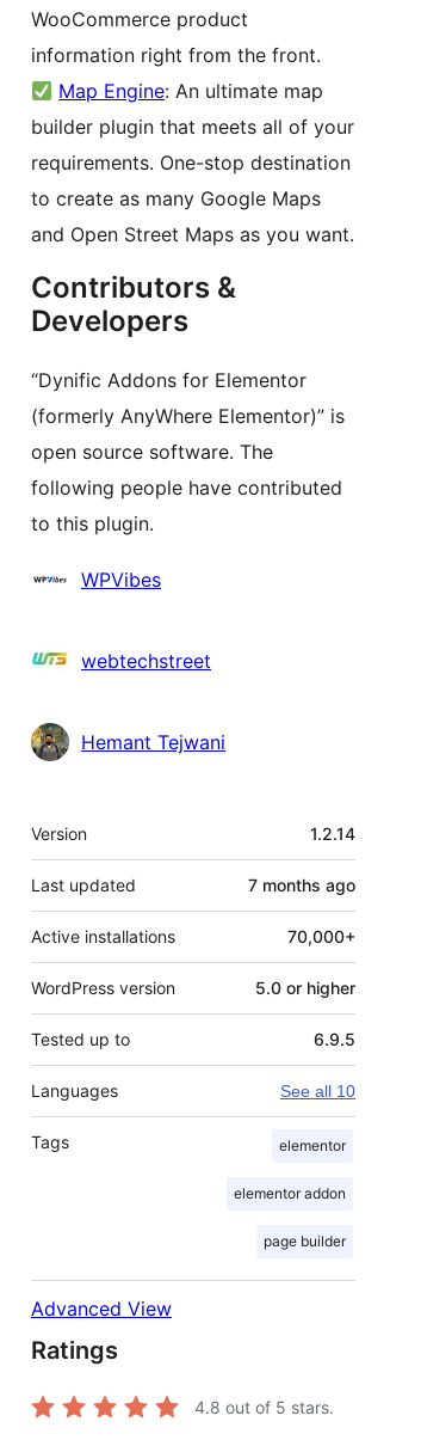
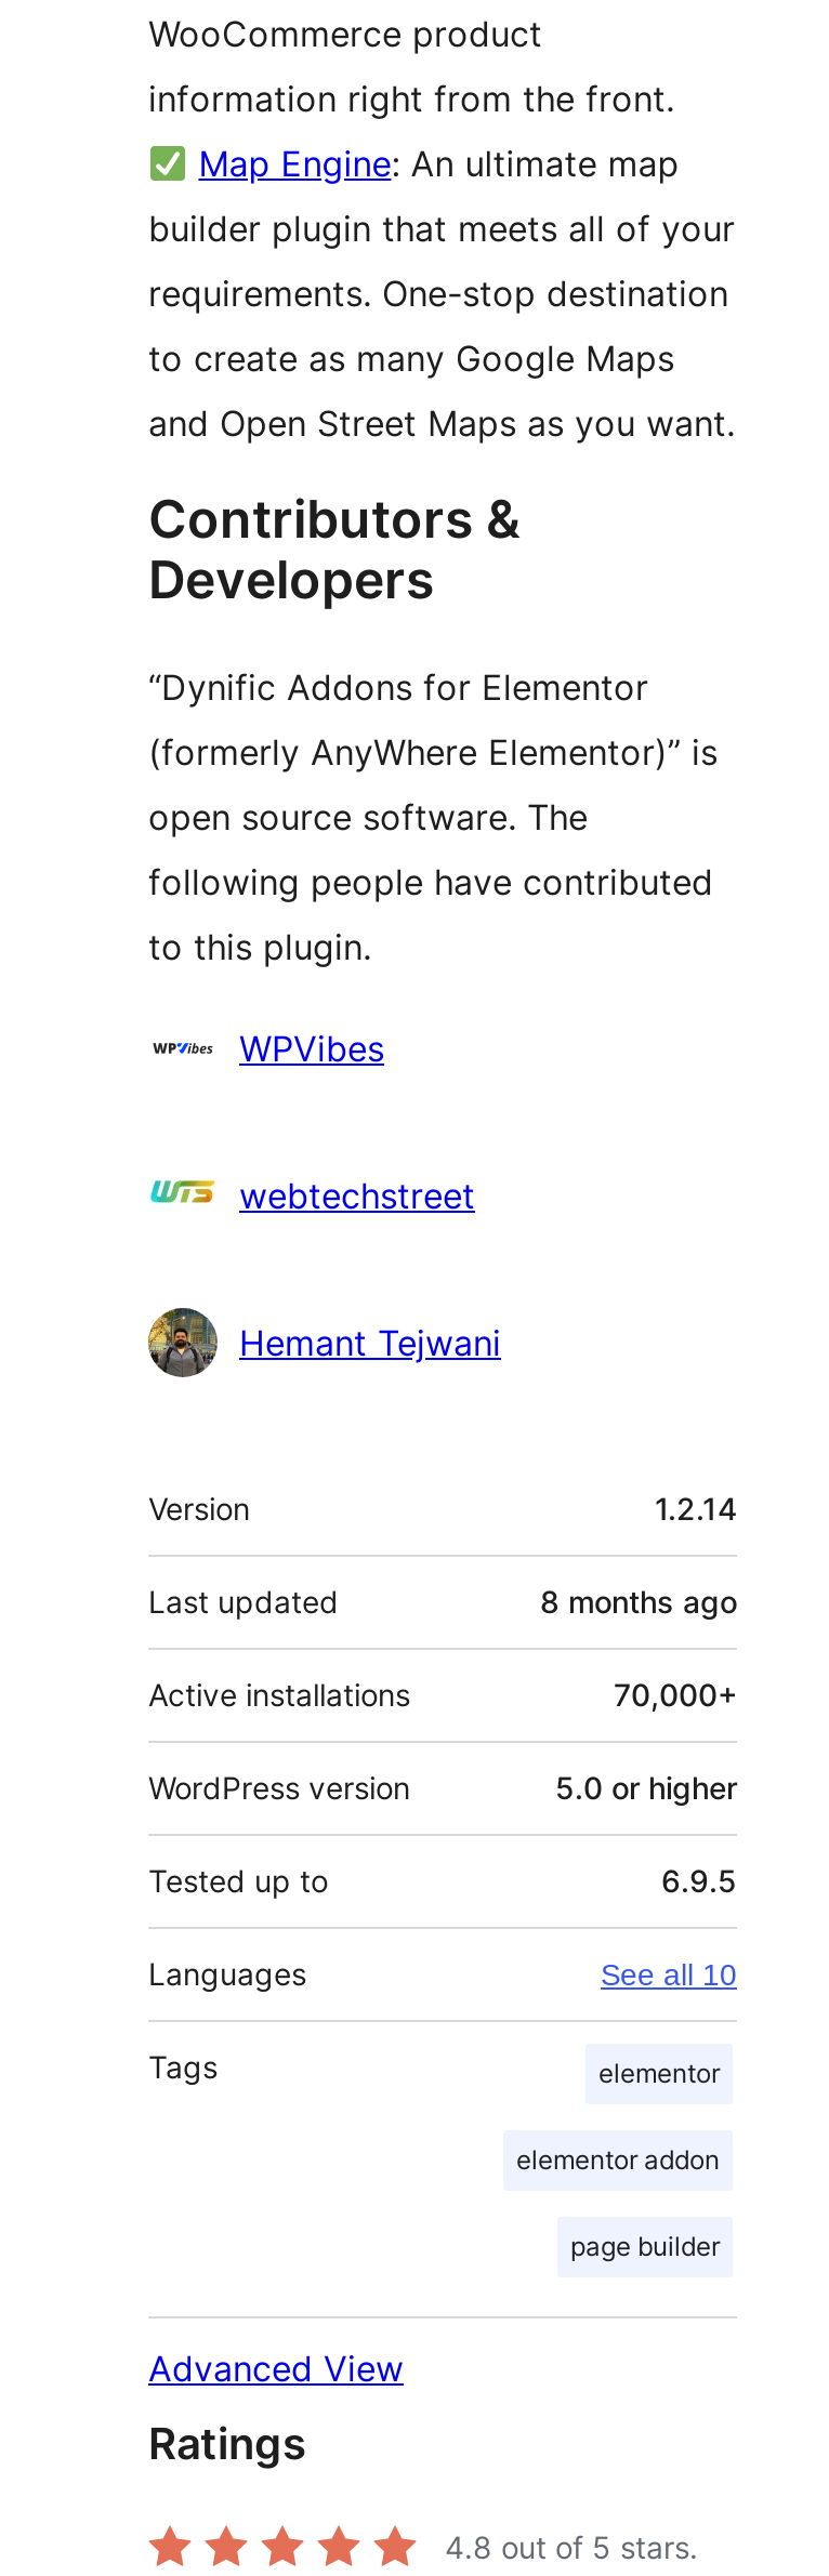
- 7 months ago
+ 8 months ago
